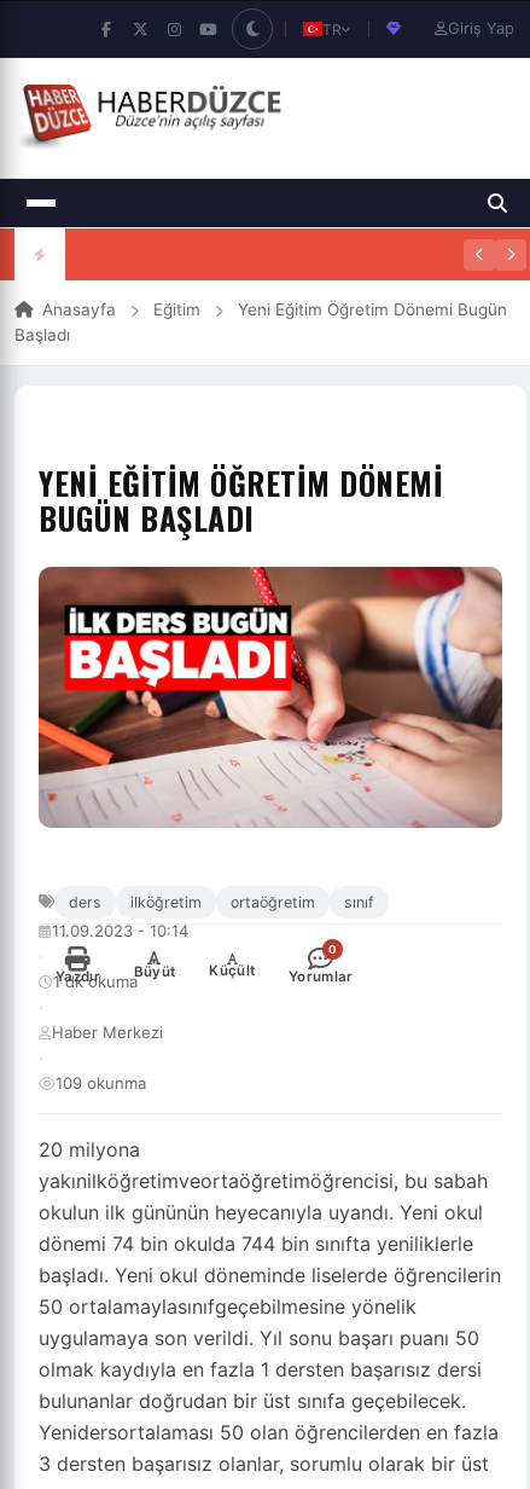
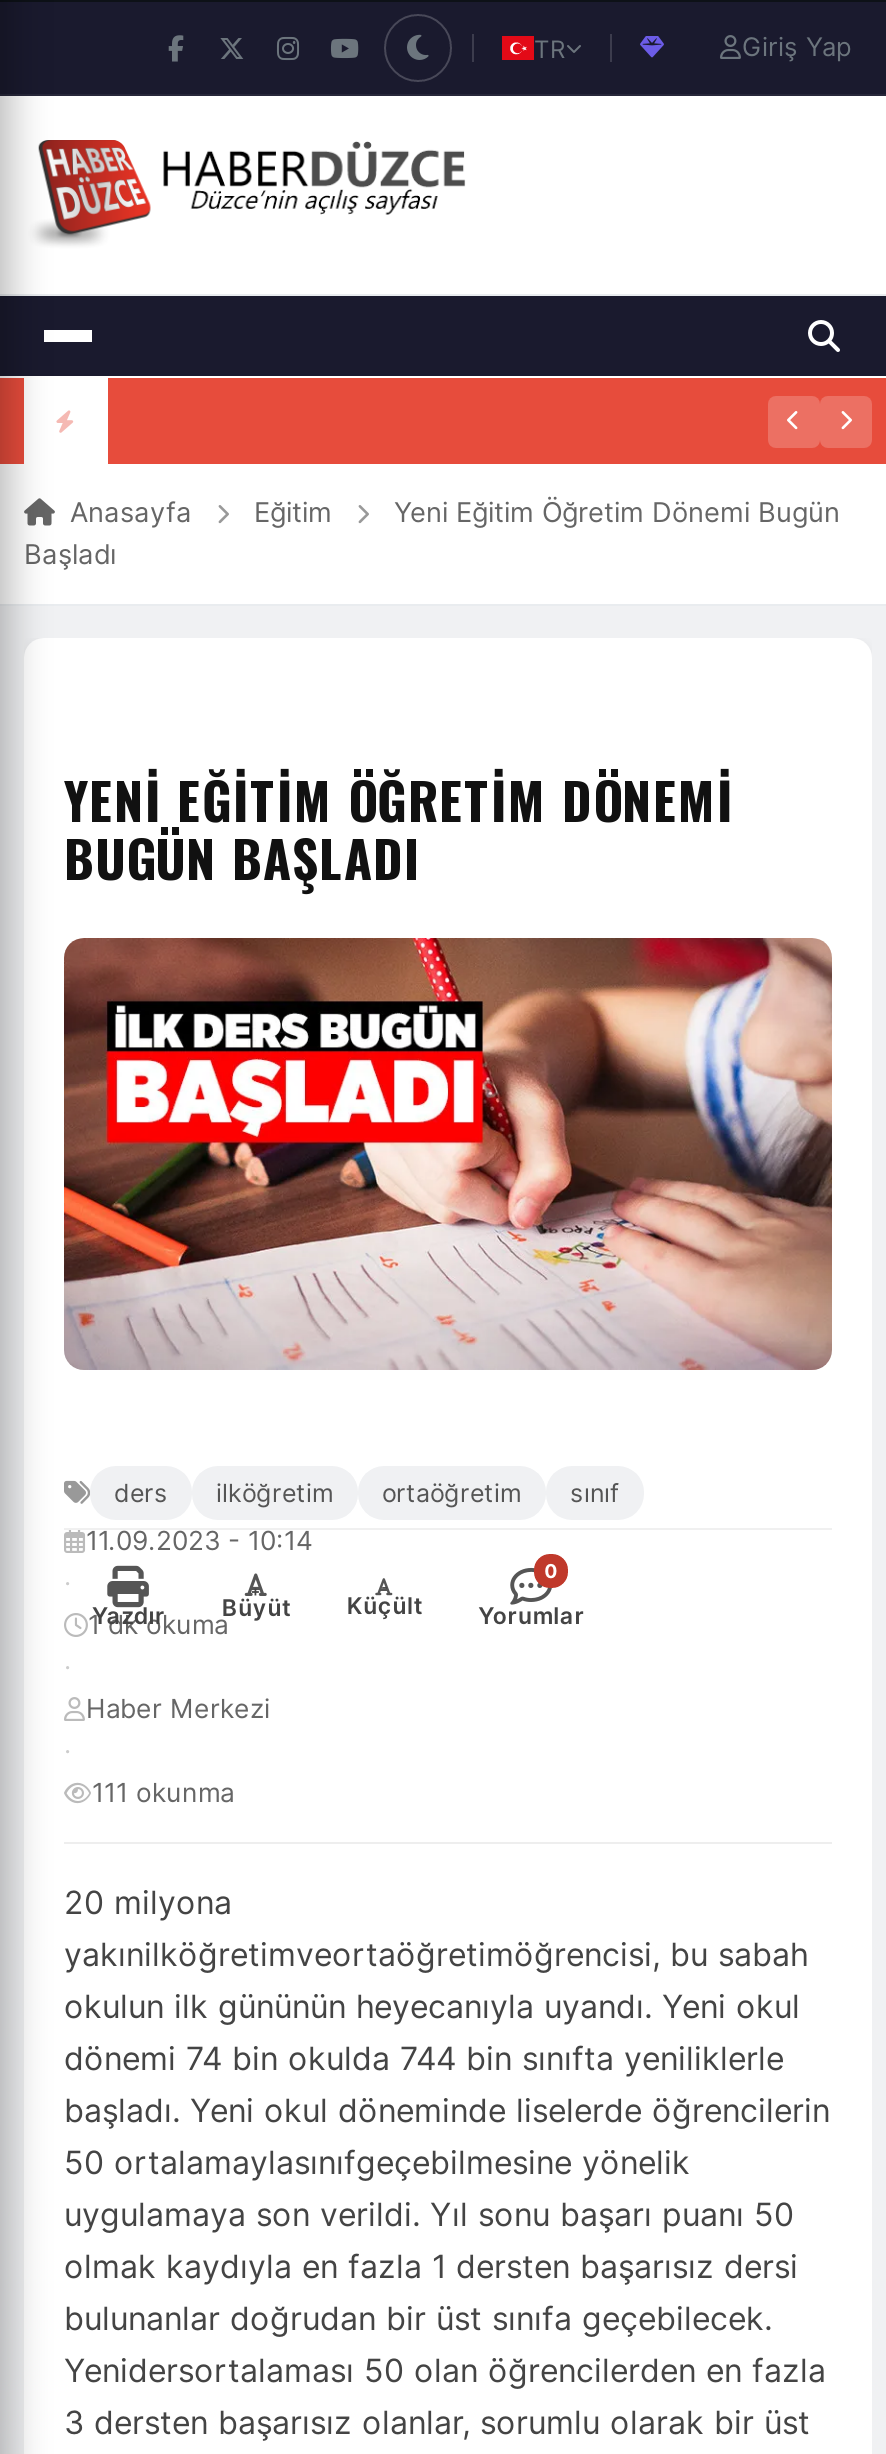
- 109 okunma
+ 111 okunma
